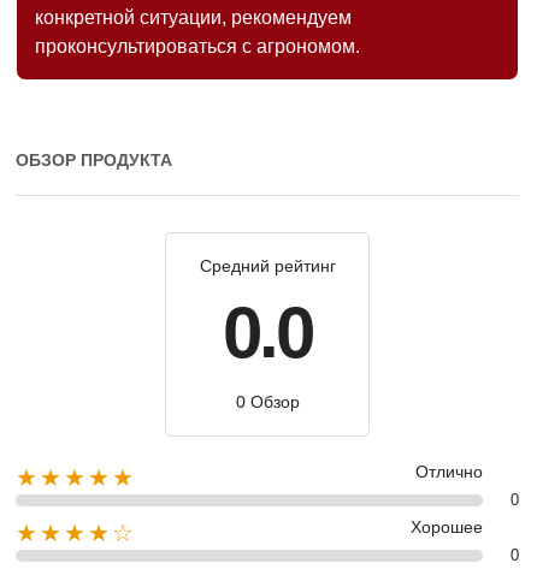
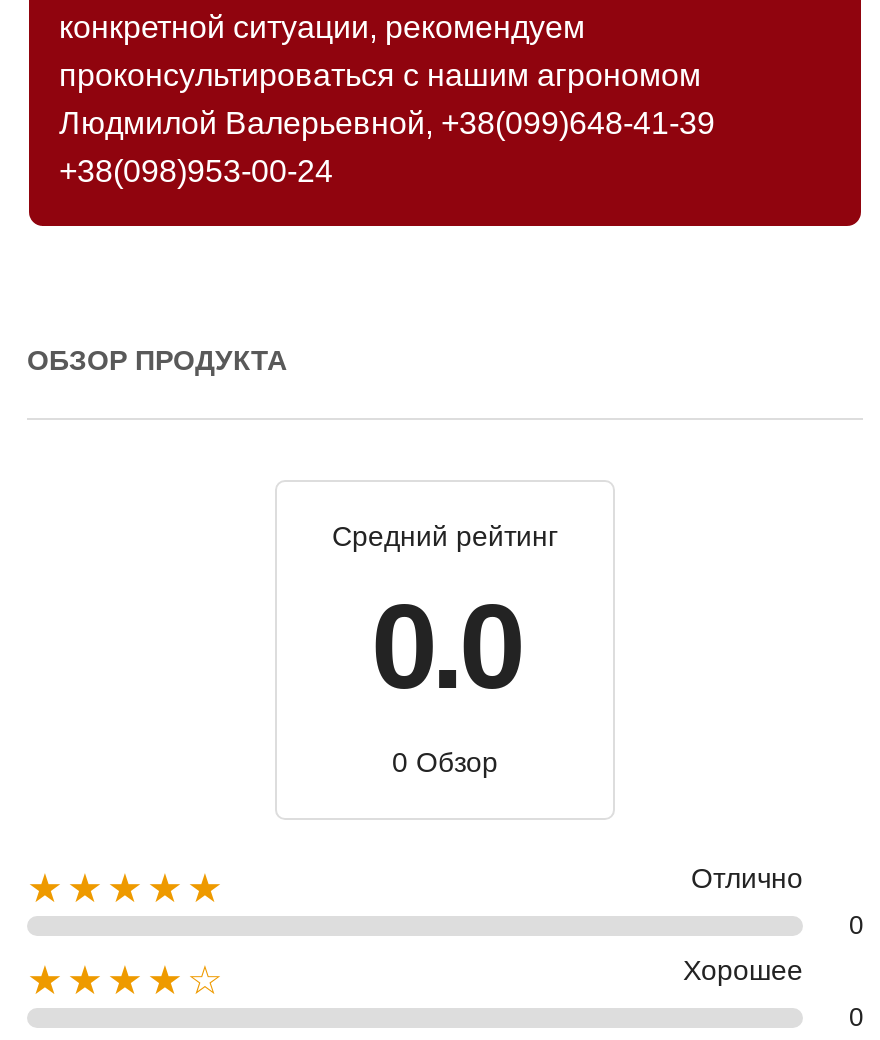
- проконсультироваться с агрономом.
+ проконсультироваться с нашим агрономом
+ Людмилой Валерьевной, +38(099)648-41-39
+ +38(098)953-00-24
